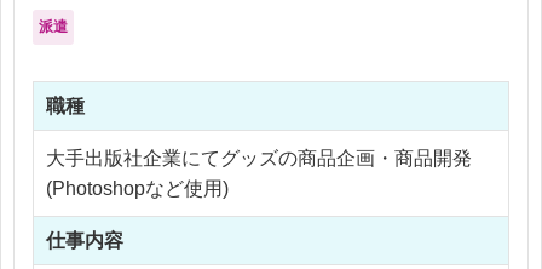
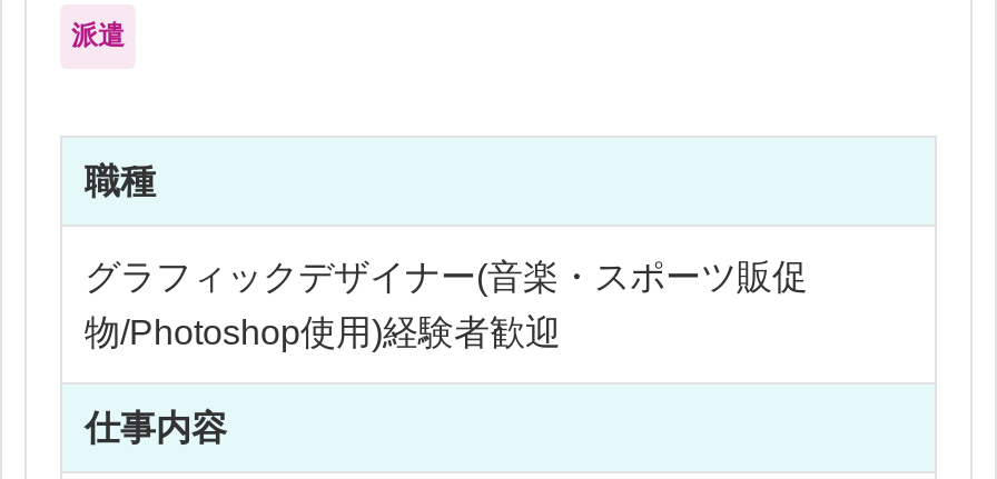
- 大手出版社企業にてグッズの商品企画・商品開発
+ グラフィックデザイナー(音楽・スポーツ販促

- (Photoshopなど使用)
+ 物/Photoshop使用)経験者歓迎
